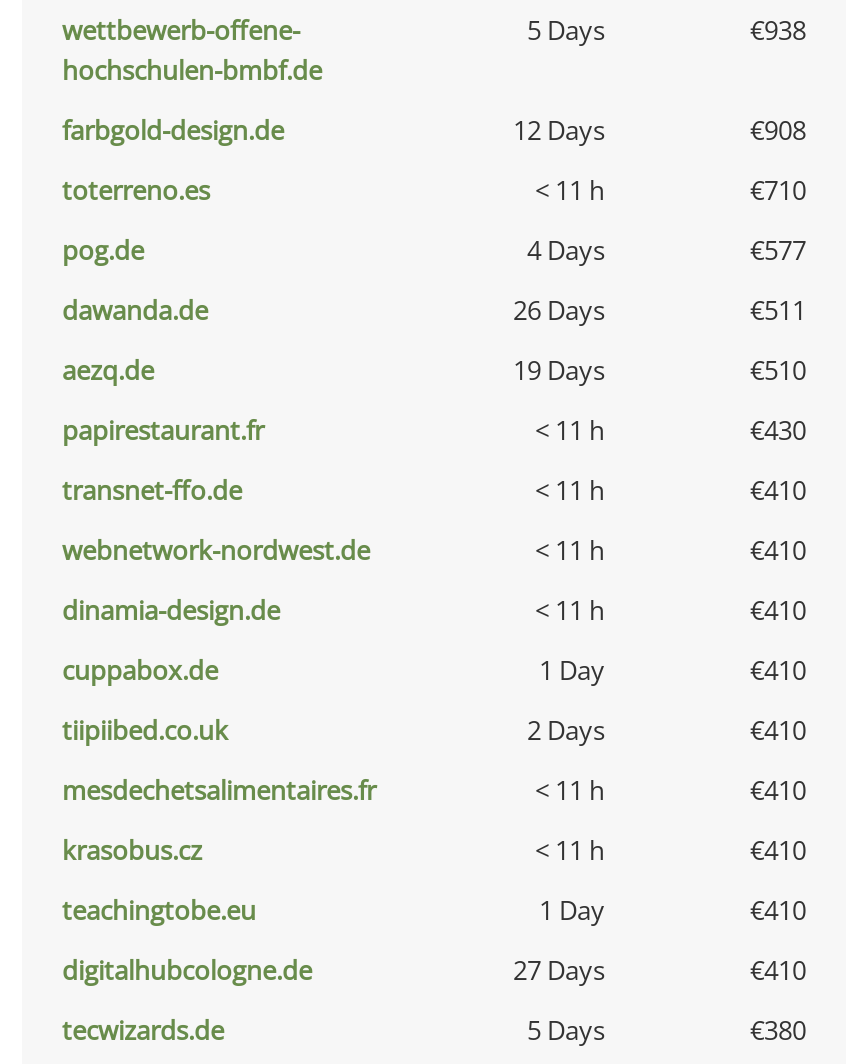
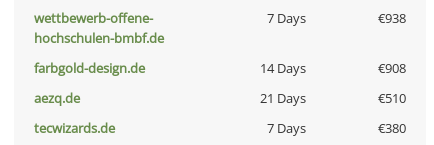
- 5 Days
+ 7 Days

- 12 Days
+ 14 Days

- toterreno.es
- < 11 h
- €710
- pog.de
- 4 Days
- €577
- dawanda.de
- 26 Days
- €511

- 19 Days
+ 21 Days

- papirestaurant.fr
- < 11 h
- €430
- transnet-ffo.de
- < 11 h
- €410
- webnetwork-nordwest.de
- < 11 h
- €410
- dinamia-design.de
- < 11 h
- €410
- cuppabox.de
- 1 Day
- €410
- tiipiibed.co.uk
- 2 Days
- €410
- mesdechetsalimentaires.fr
- < 11 h
- €410
- krasobus.cz
- < 11 h
- €410
- teachingtobe.eu
- 1 Day
- €410
- digitalhubcologne.de
- 27 Days
- €410

- 5 Days
+ 7 Days
